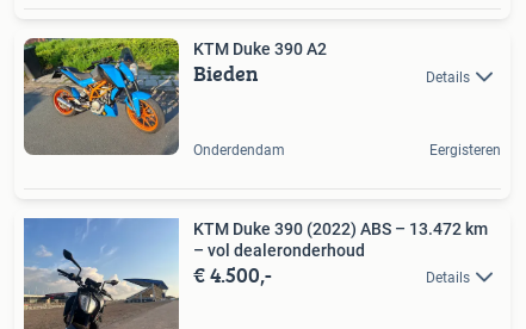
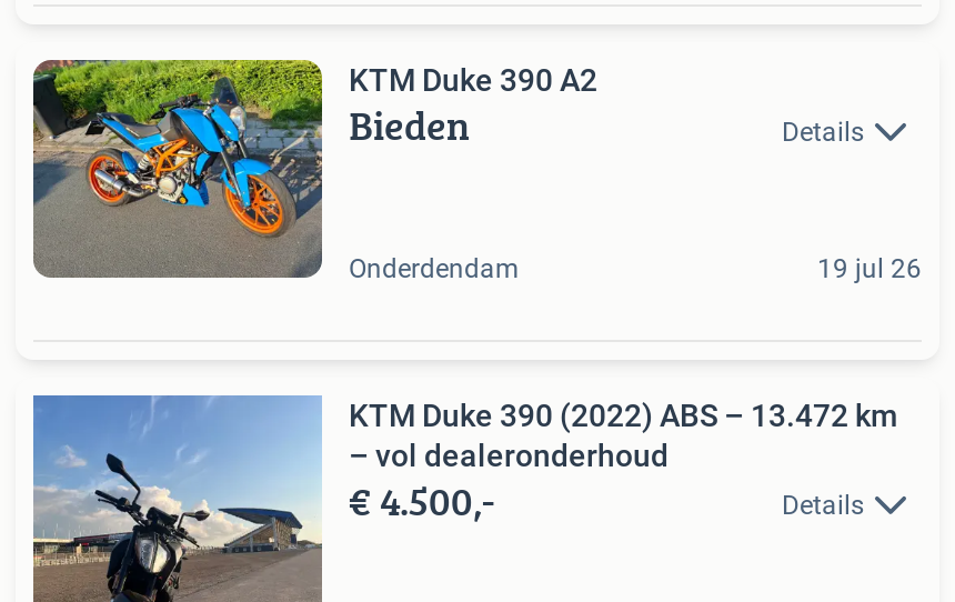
- Eergisteren
+ 19 jul 26
